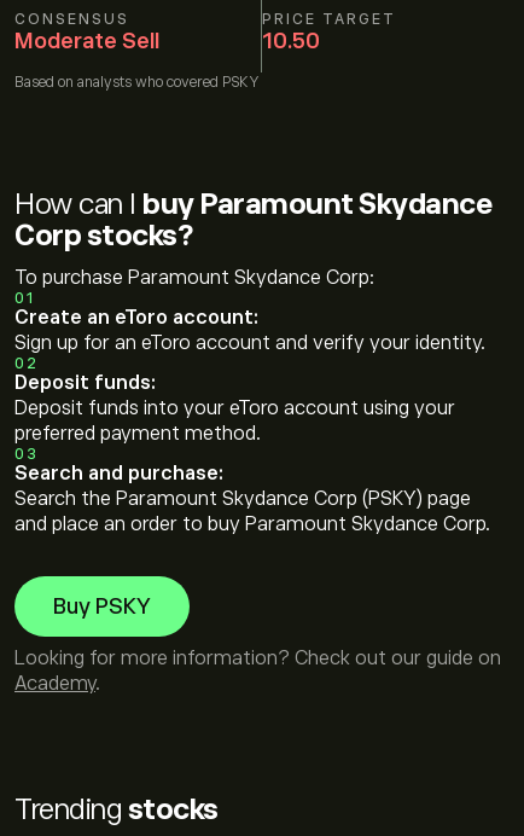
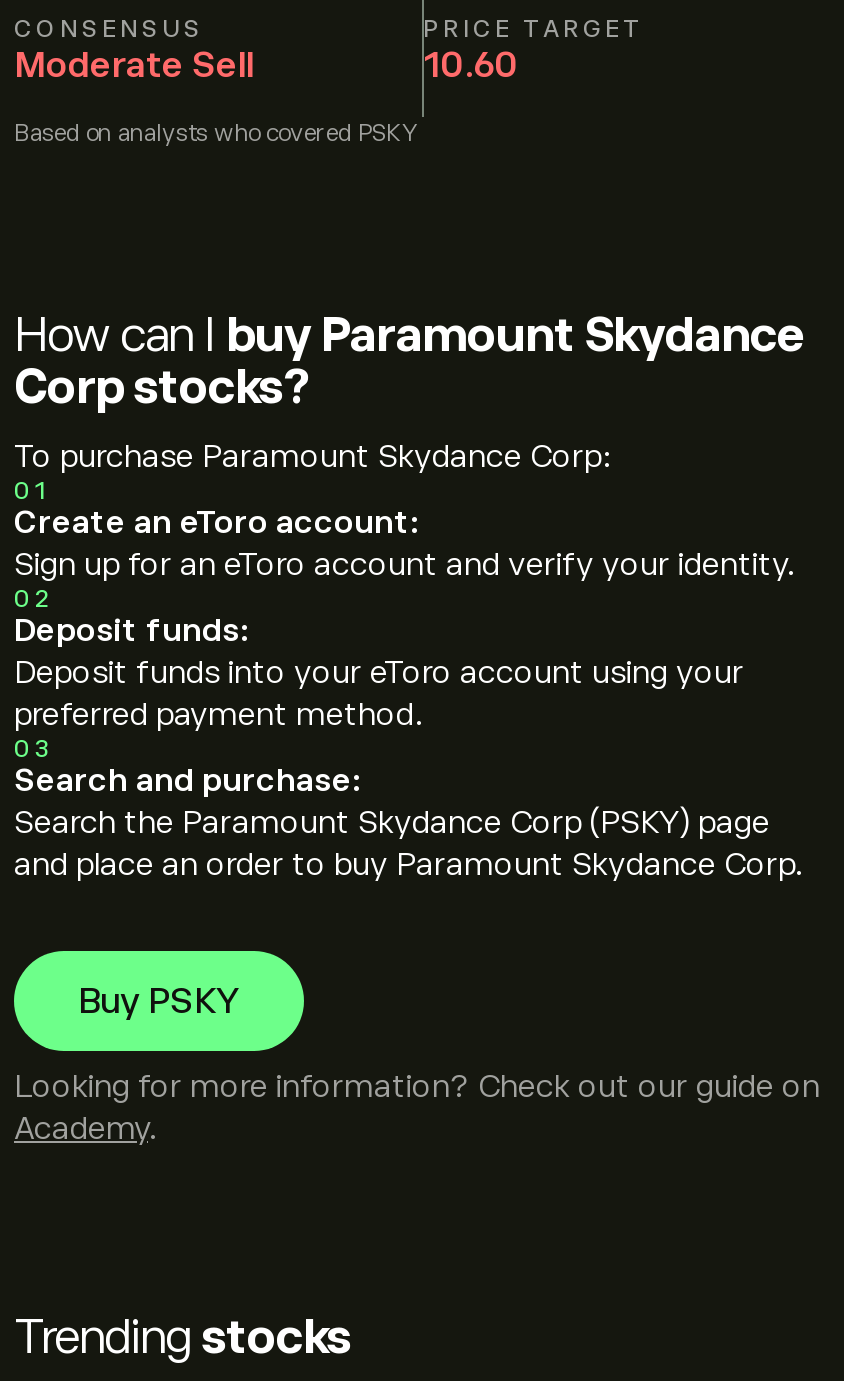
- 10.50
+ 10.60
